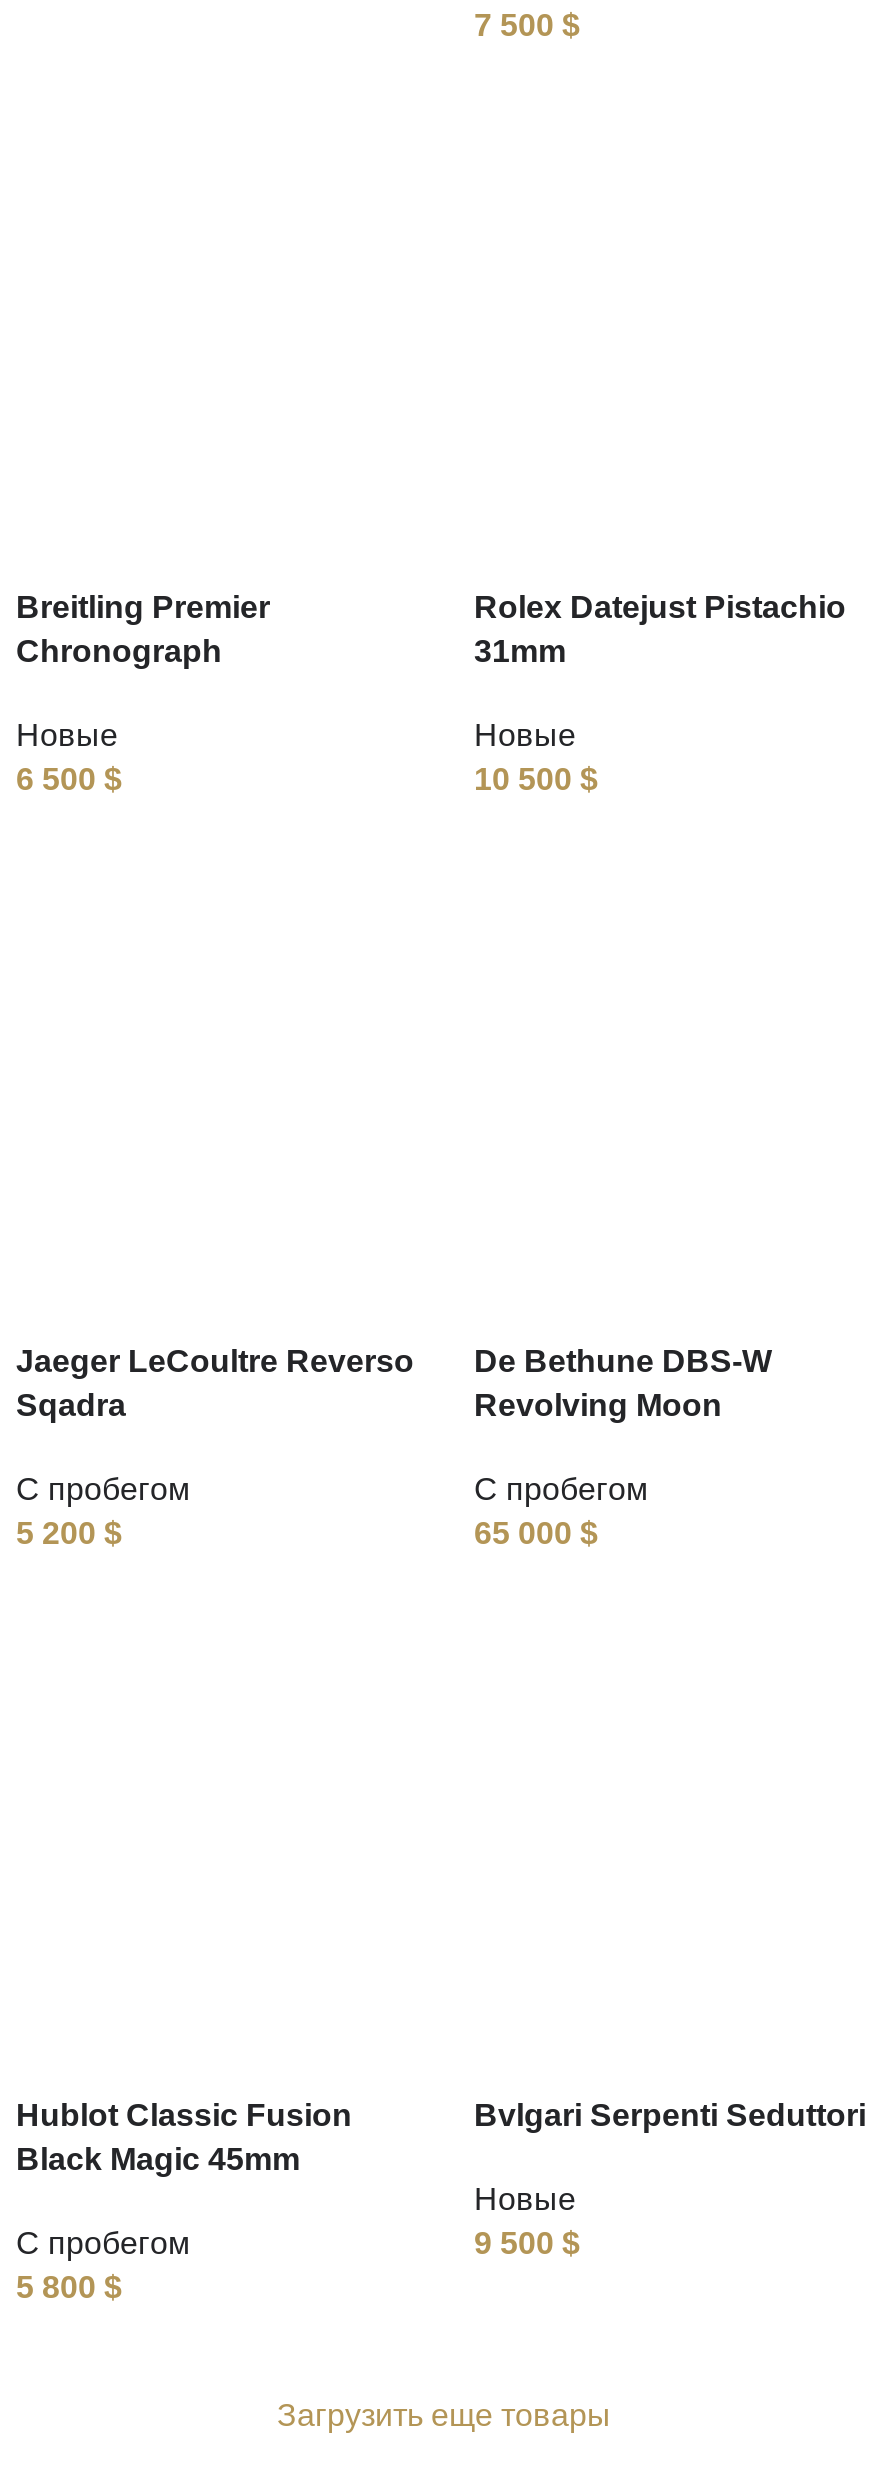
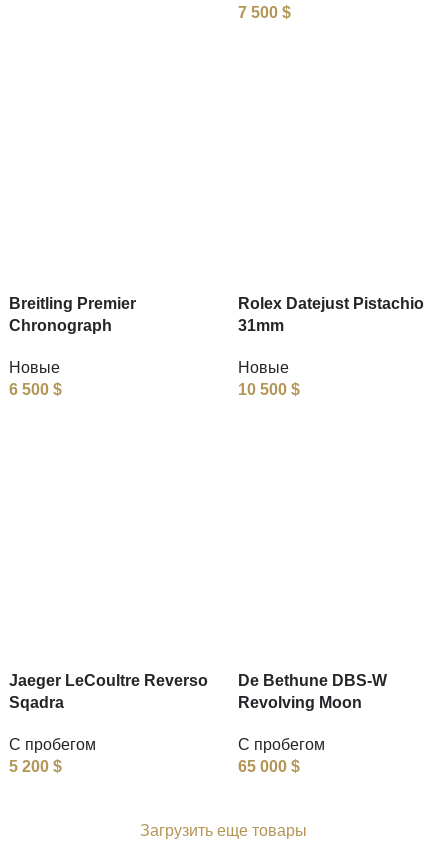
- Hublot Classic Fusion
- Black Magic 45mm
- С пробегом
- 5 800 $

- Bvlgari Serpenti Seduttori
- Новые
- 9 500 $
